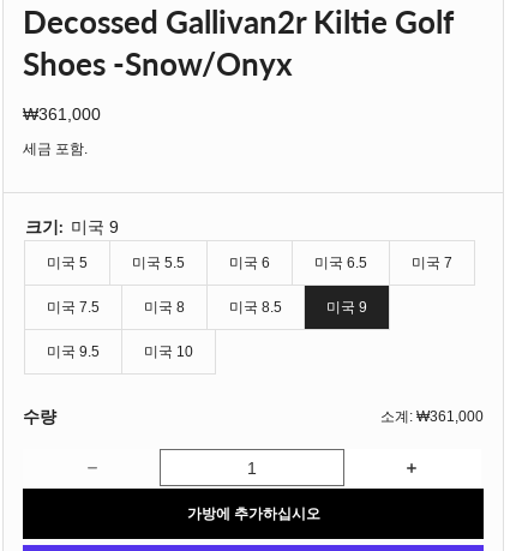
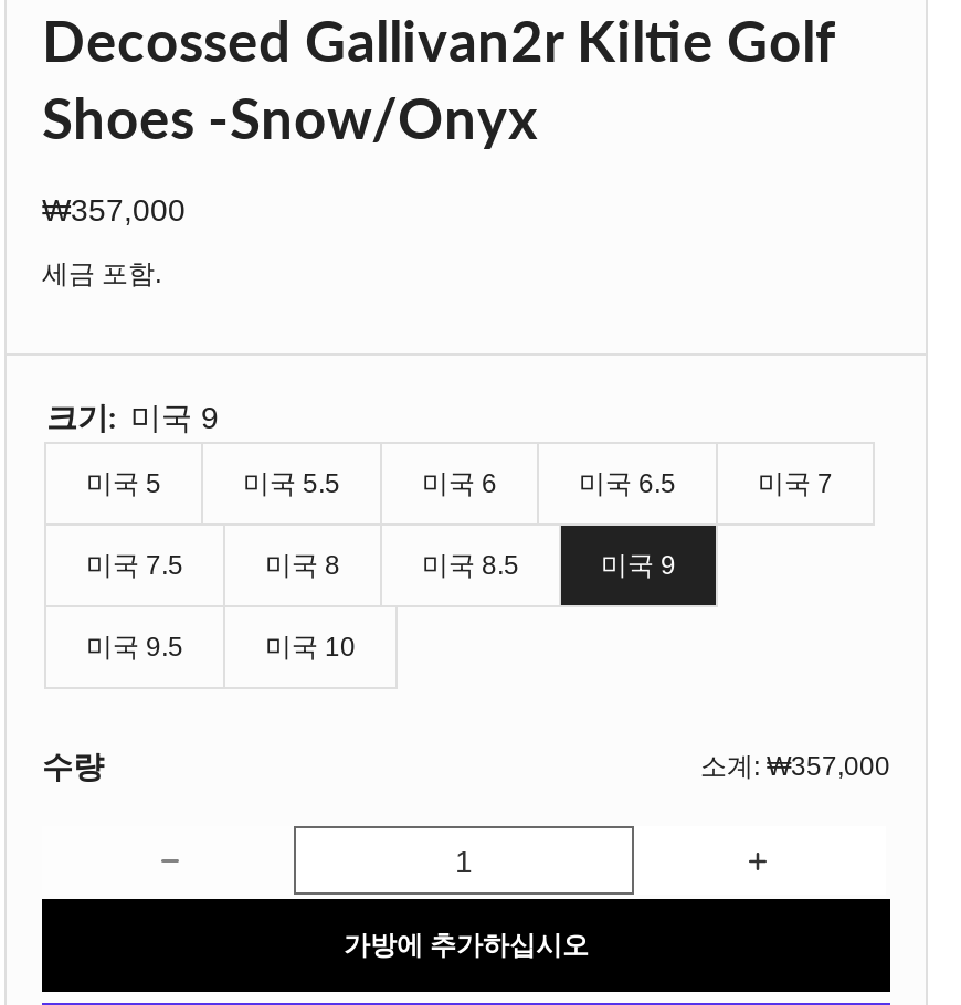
- ₩361,000
+ ₩357,000

- 소계: ₩361,000
+ 소계: ₩357,000
